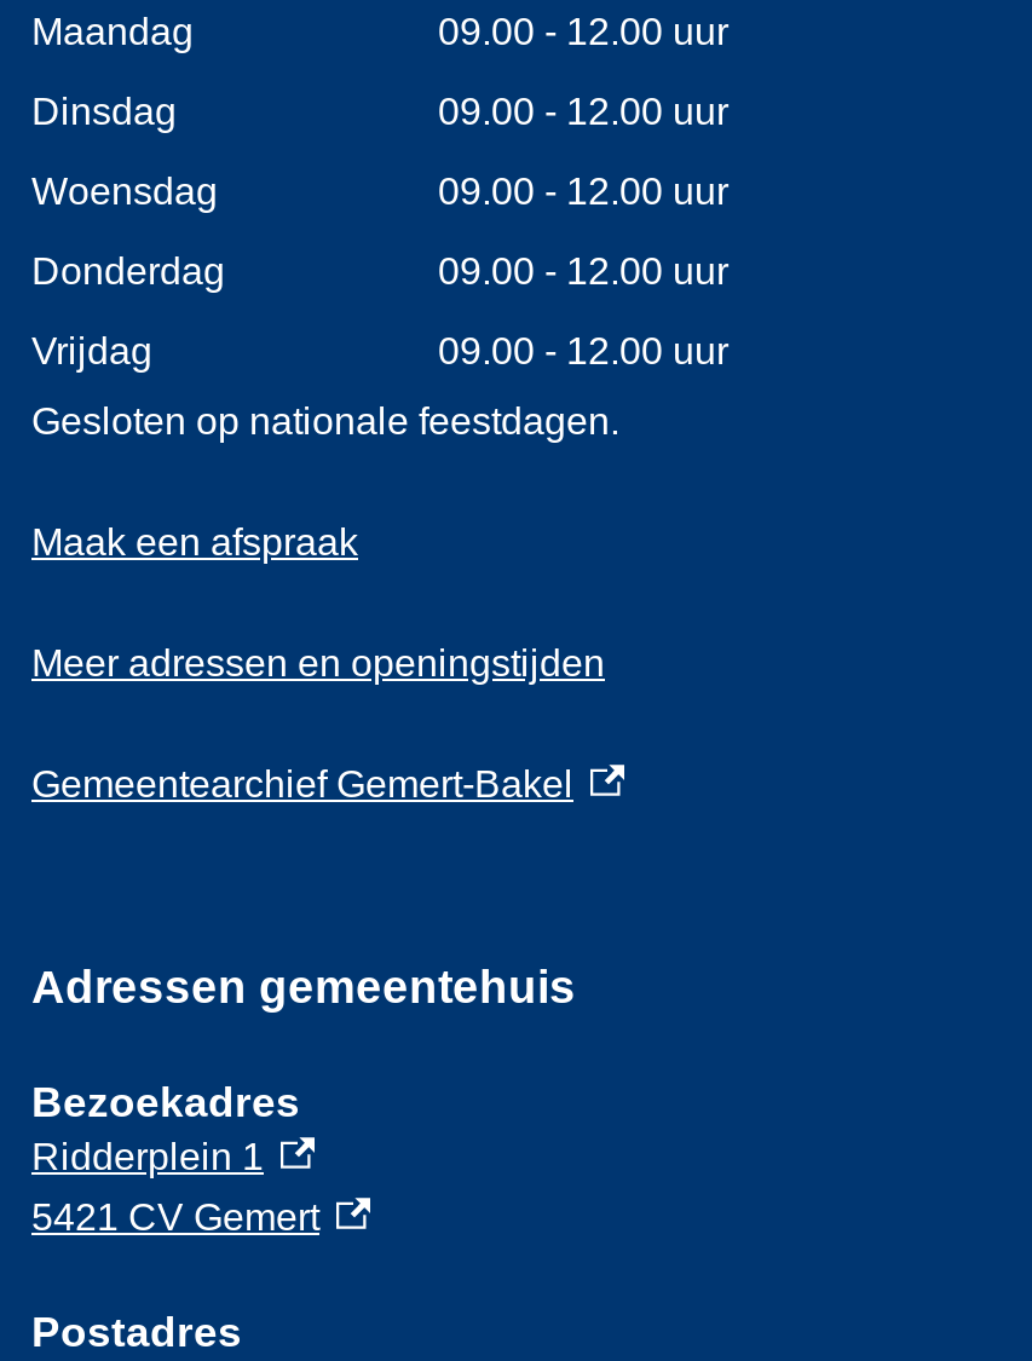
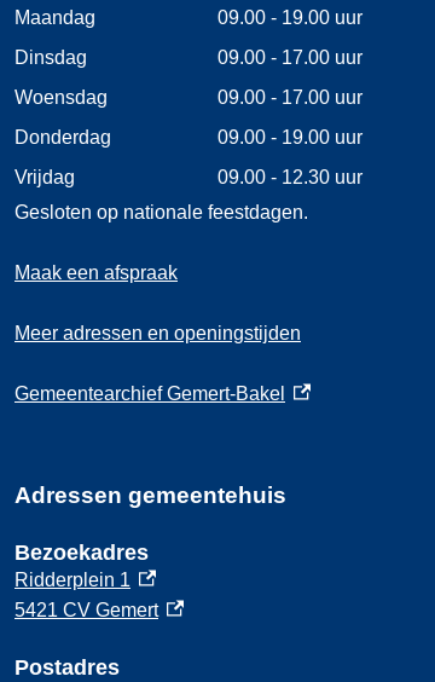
- 09.00 - 12.00 uur
+ 09.00 - 19.00 uur

- 09.00 - 12.00 uur
+ 09.00 - 17.00 uur

- 09.00 - 12.00 uur
+ 09.00 - 17.00 uur

- 09.00 - 12.00 uur
+ 09.00 - 19.00 uur

- 09.00 - 12.00 uur
+ 09.00 - 12.30 uur
